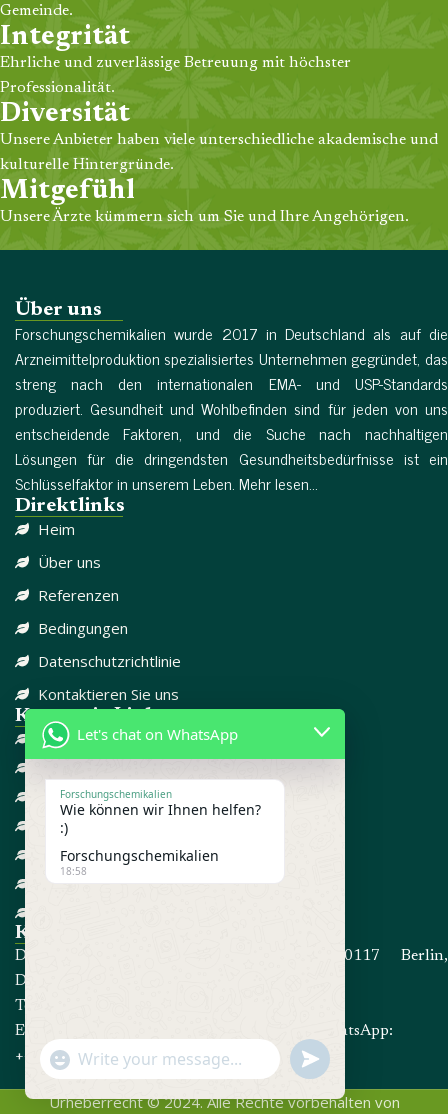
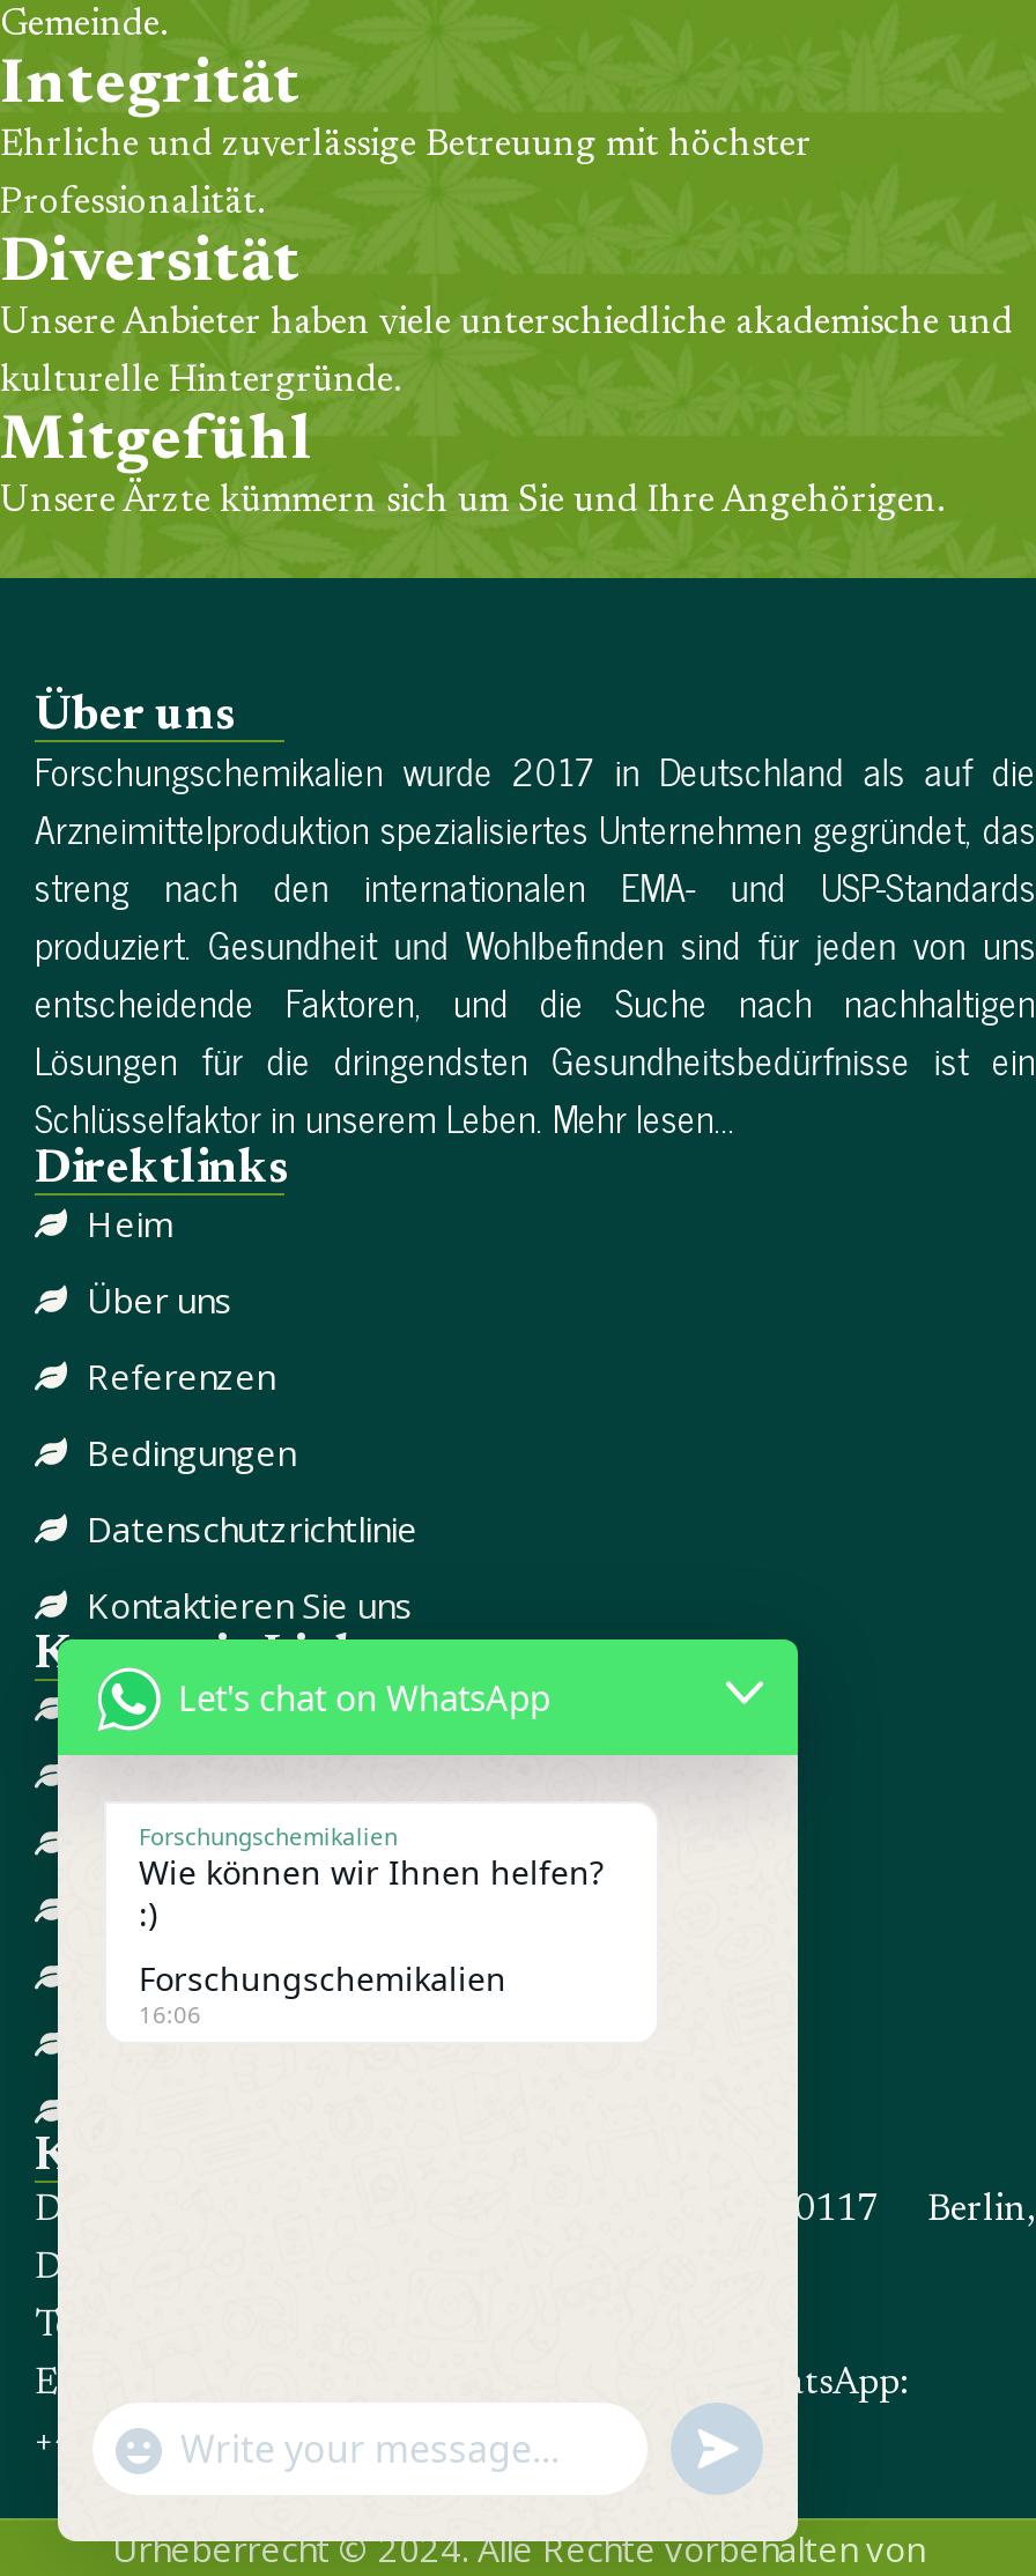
- 18:58
+ 16:06
